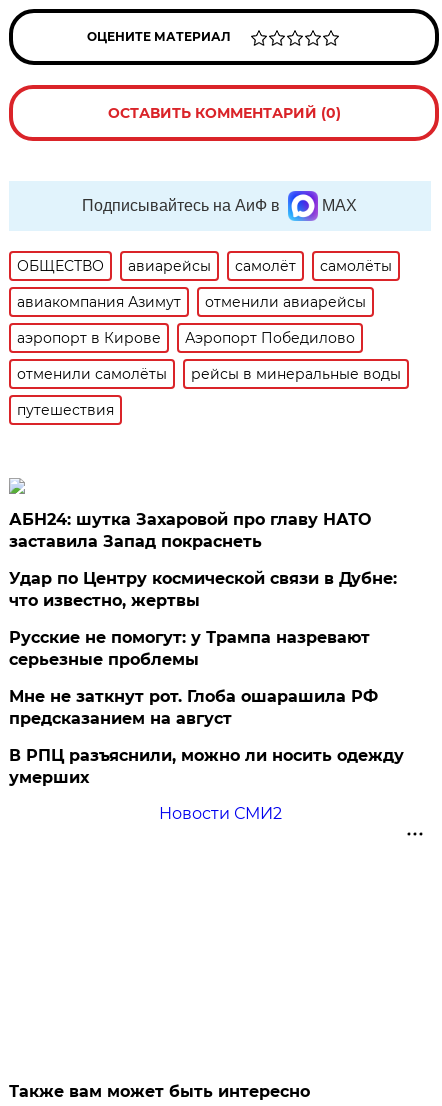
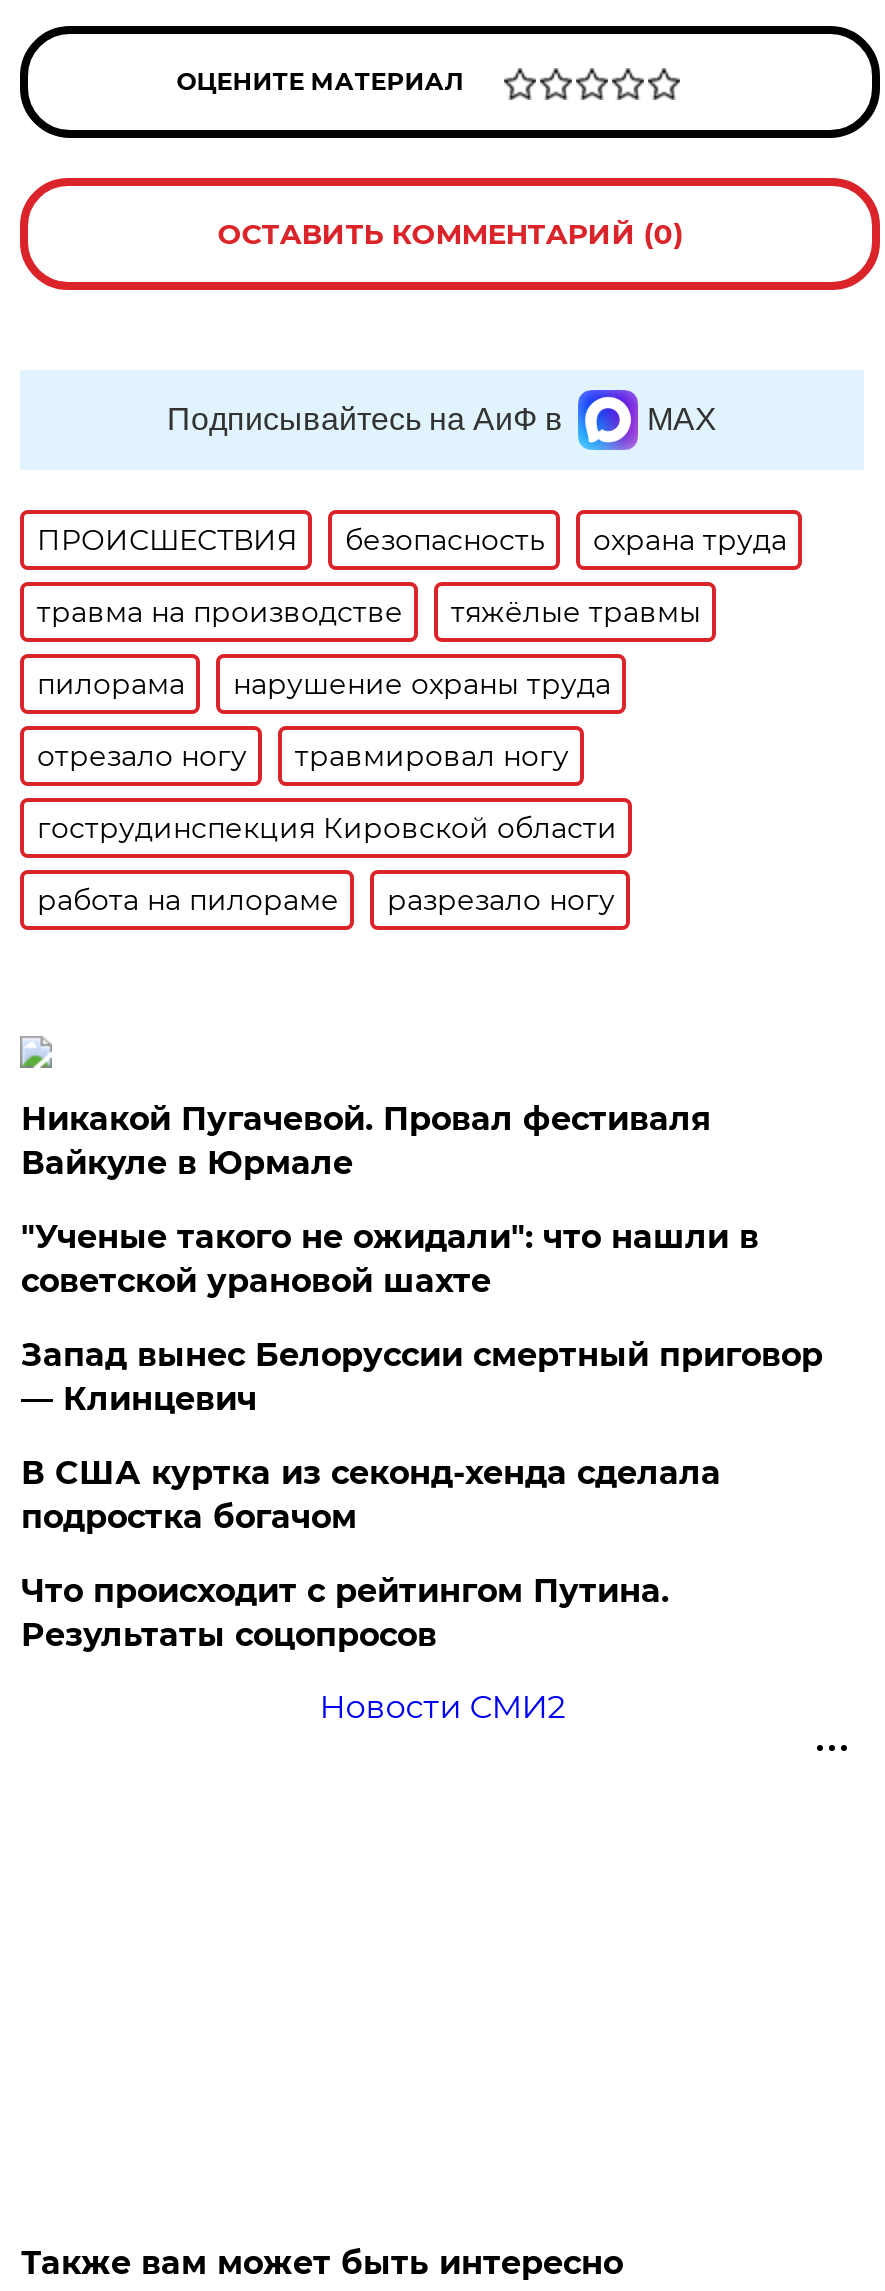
- ОБЩЕСТВО
- авиарейсы
- самолёт
- самолёты
- авиакомпания Азимут
- отменили авиарейсы
- аэропорт в Кирове
- Аэропорт Победилово
- отменили самолёты
- рейсы в минеральные воды
- путешествия
+ ПРОИСШЕСТВИЯ
+ безопасность
+ охрана труда
+ травма на производстве
+ тяжёлые травмы
+ пилорама
+ нарушение охраны труда
+ отрезало ногу
+ травмировал ногу
+ гострудинспекция Кировской области
+ работа на пилораме
+ разрезало ногу

- АБН24: шутка Захаровой про главу НАТО
- заставила Запад покраснеть
- Удар по Центру космической связи в Дубне:
- что известно, жертвы
- Русские не помогут: у Трампа назревают
- серьезные проблемы
- Мне не заткнут рот. Глоба ошарашила РФ
- предсказанием на август
- В РПЦ разъяснили, можно ли носить одежду
- умерших
+ Никакой Пугачевой. Провал фестиваля
+ Вайкуле в Юрмале
+ "Ученые такого не ожидали": что нашли в
+ советской урановой шахте
+ Запад вынес Белоруссии смертный приговор
+ — Клинцевич
+ В США куртка из секонд-хенда сделала
+ подростка богачом
+ Что происходит с рейтингом Путина.
+ Результаты соцопросов
